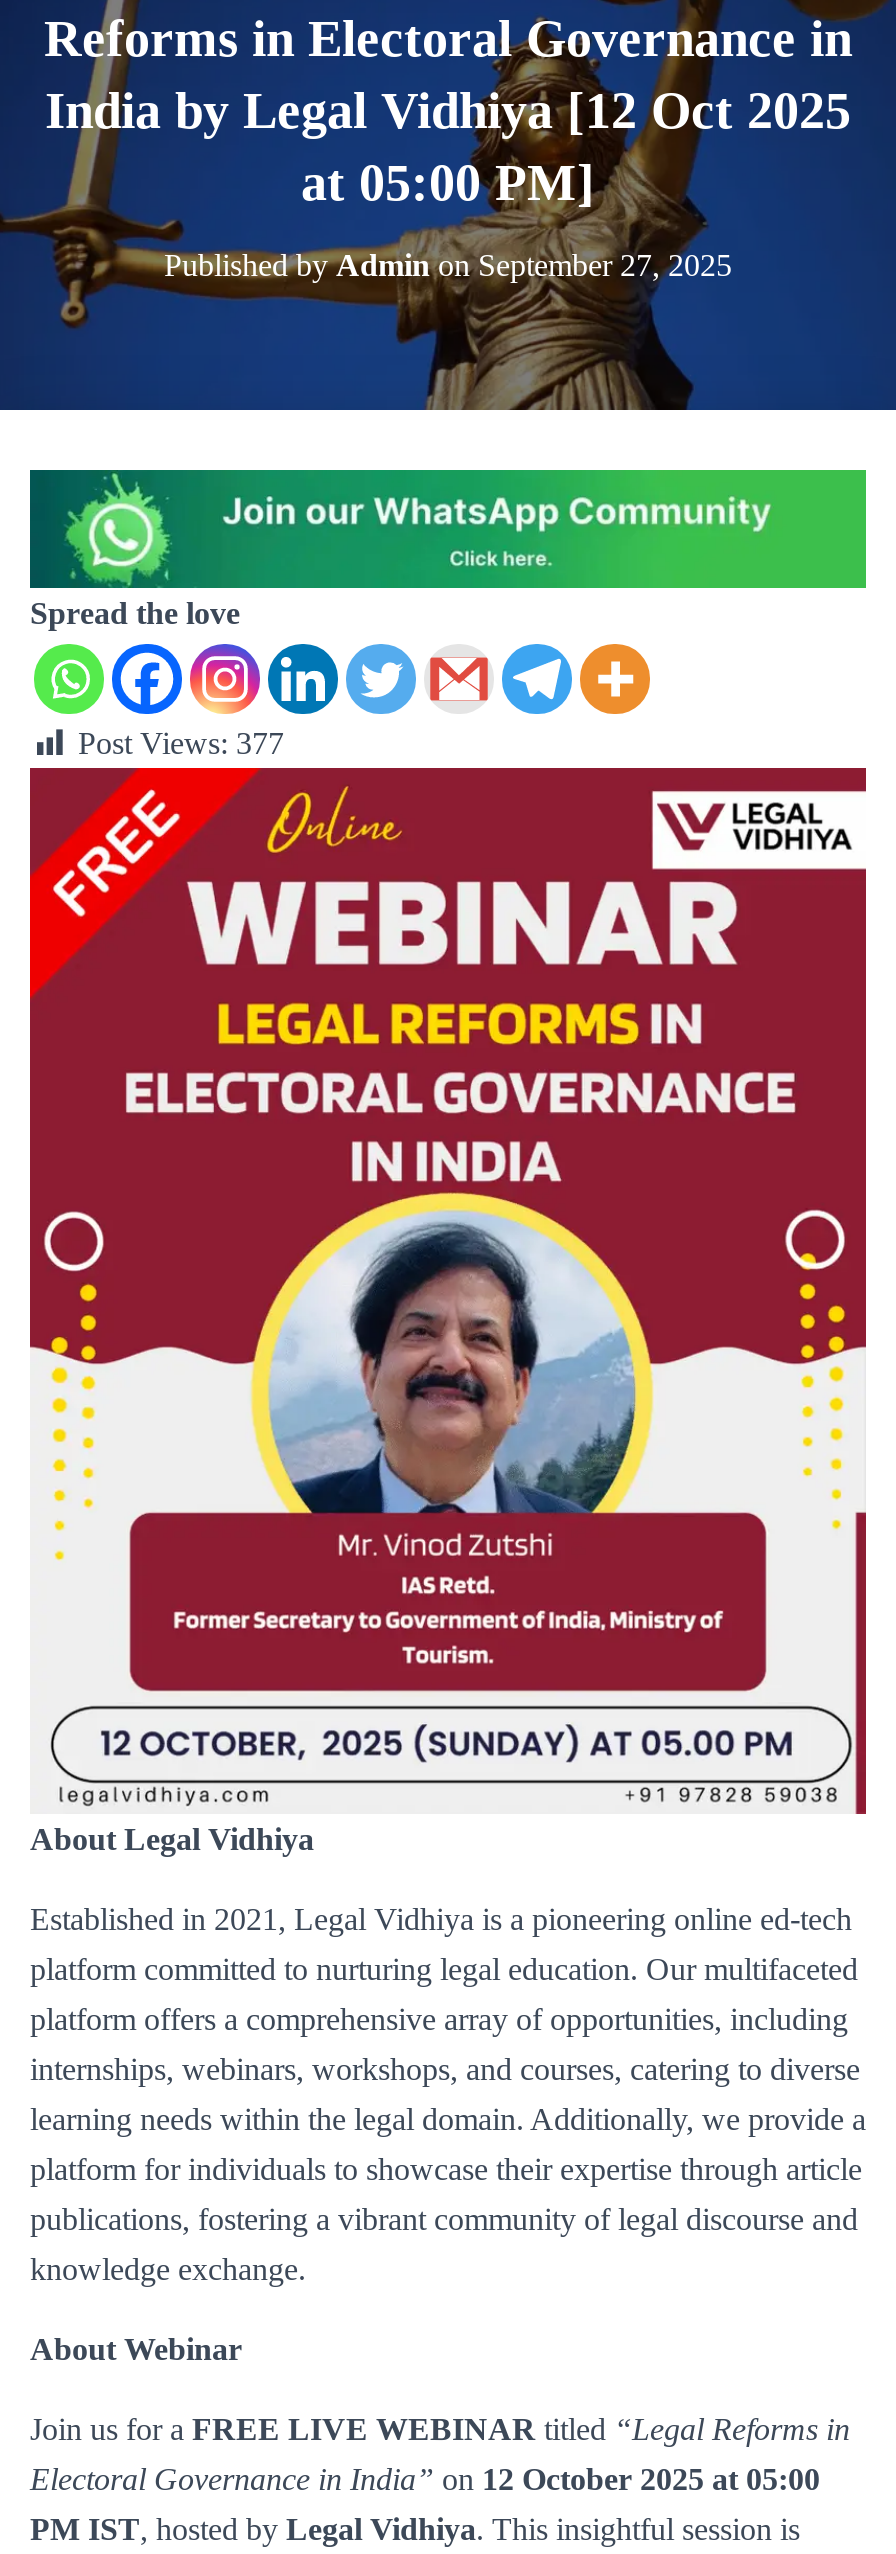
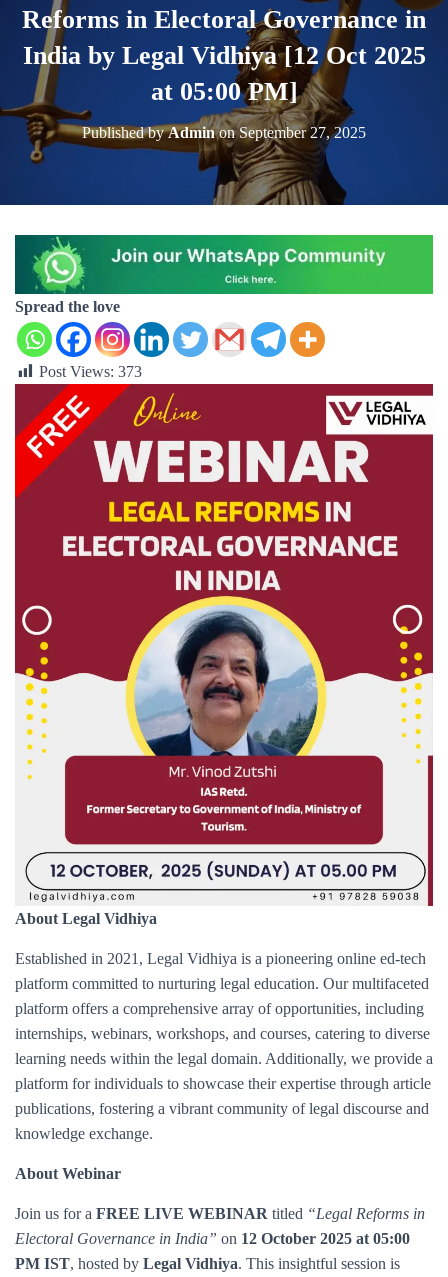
- Post Views: 377
+ Post Views: 373
